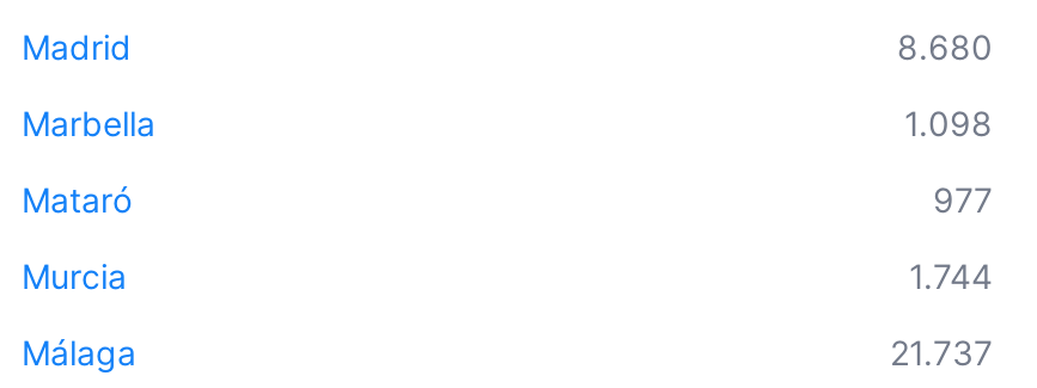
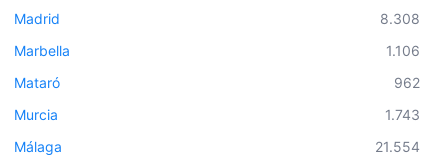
- 8.680
+ 8.308

- 1.098
+ 1.106

- 977
+ 962

- 1.744
+ 1.743

- 21.737
+ 21.554
